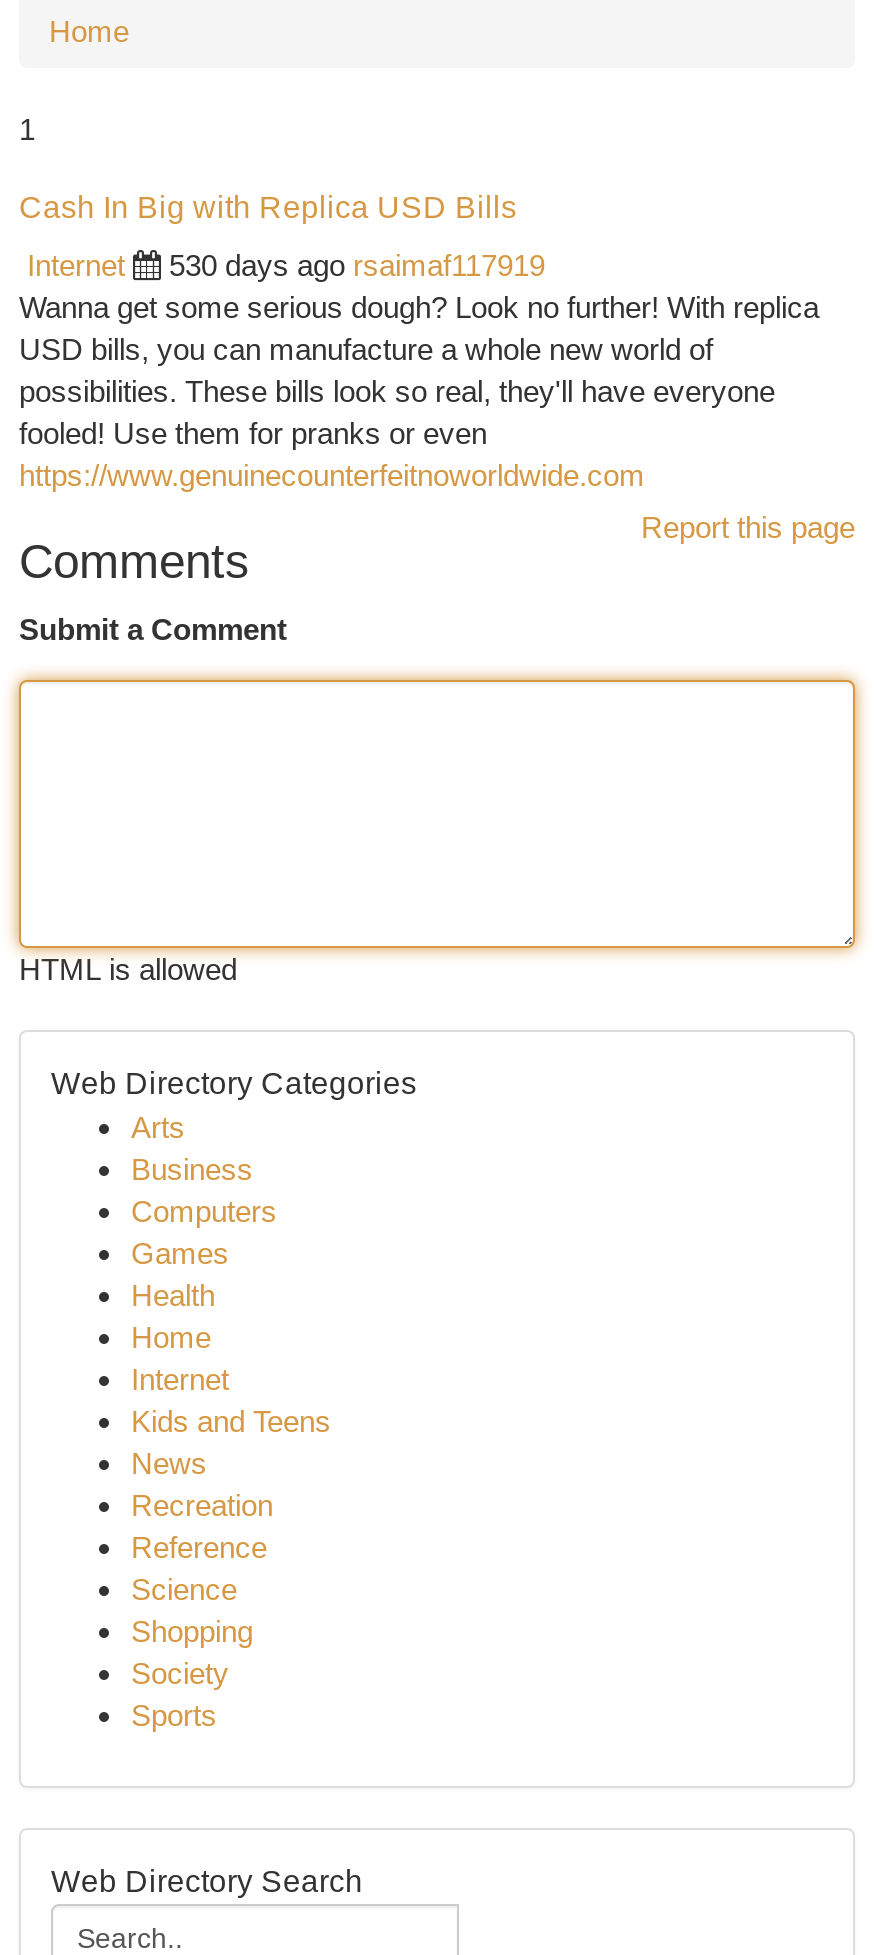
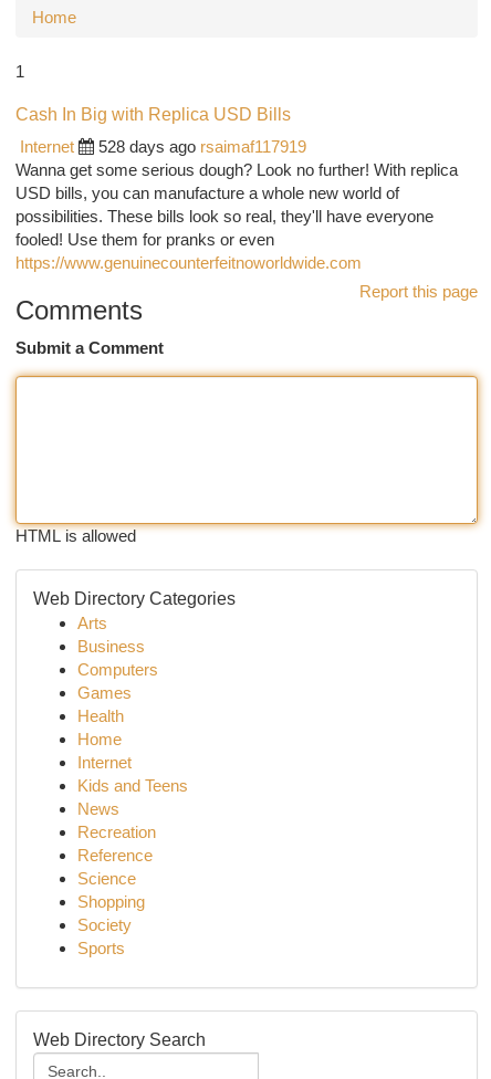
- 530 days ago rsaimaf117919
+ 528 days ago rsaimaf117919
